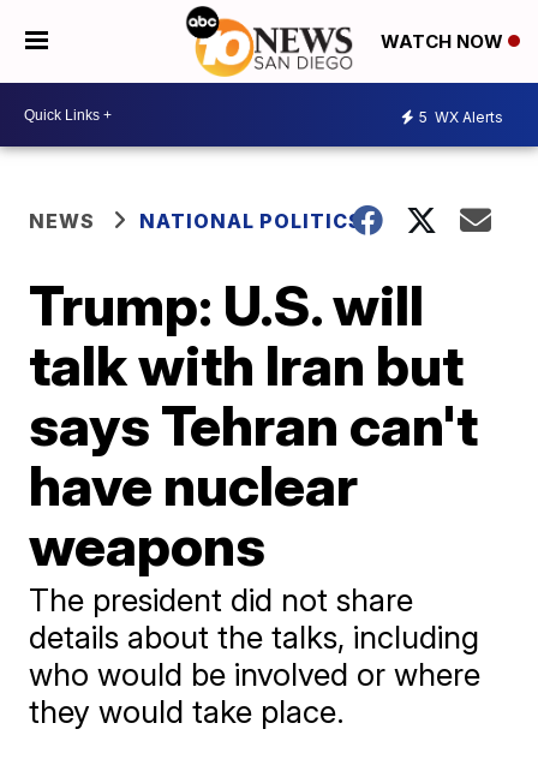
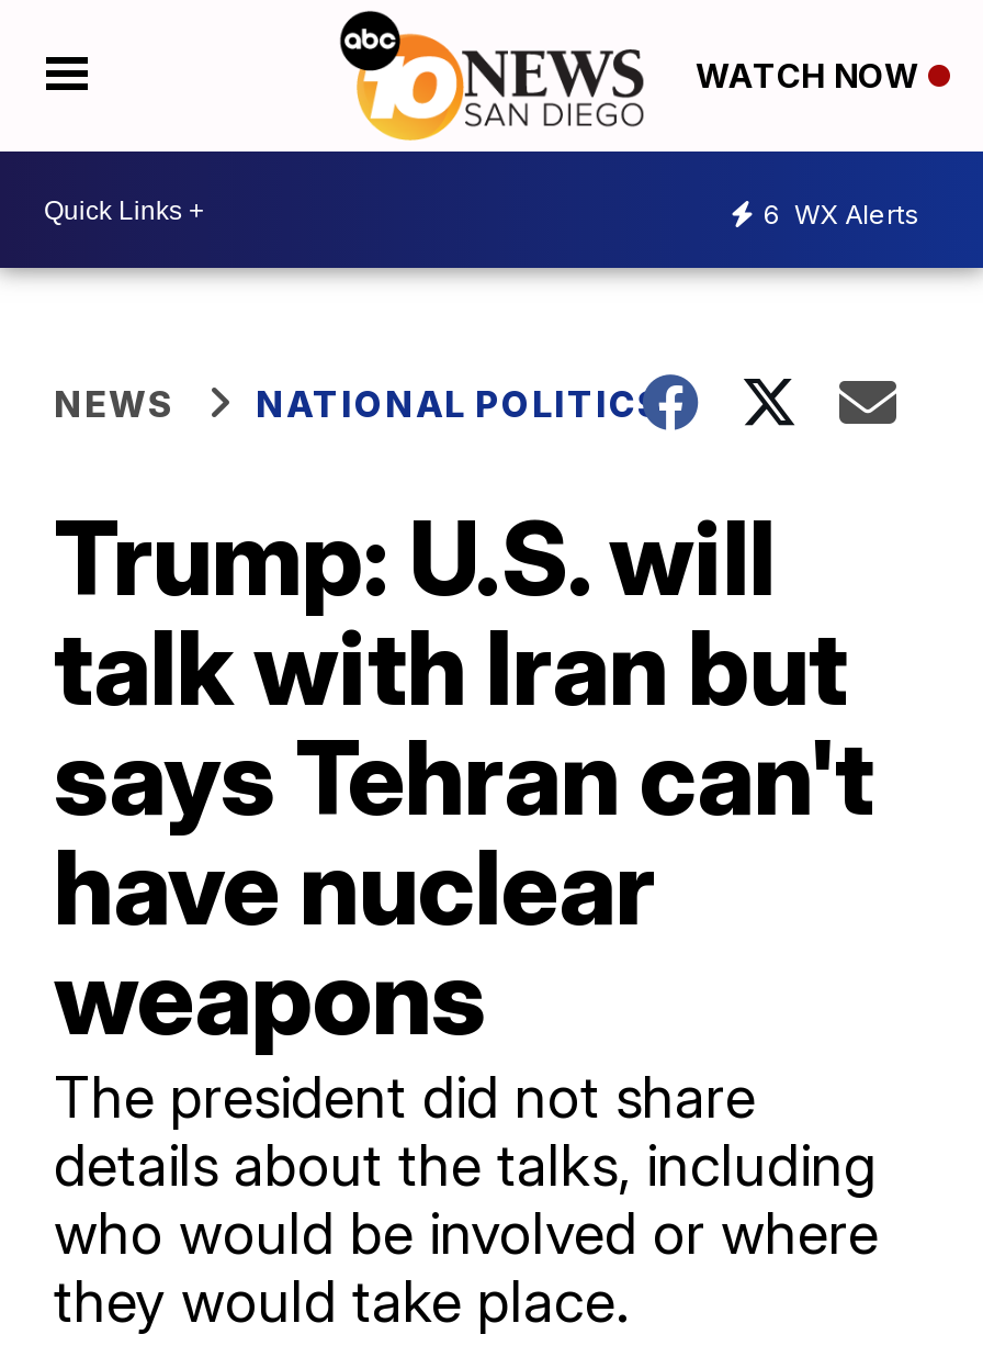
- 5 WX Alerts
+ 6 WX Alerts
